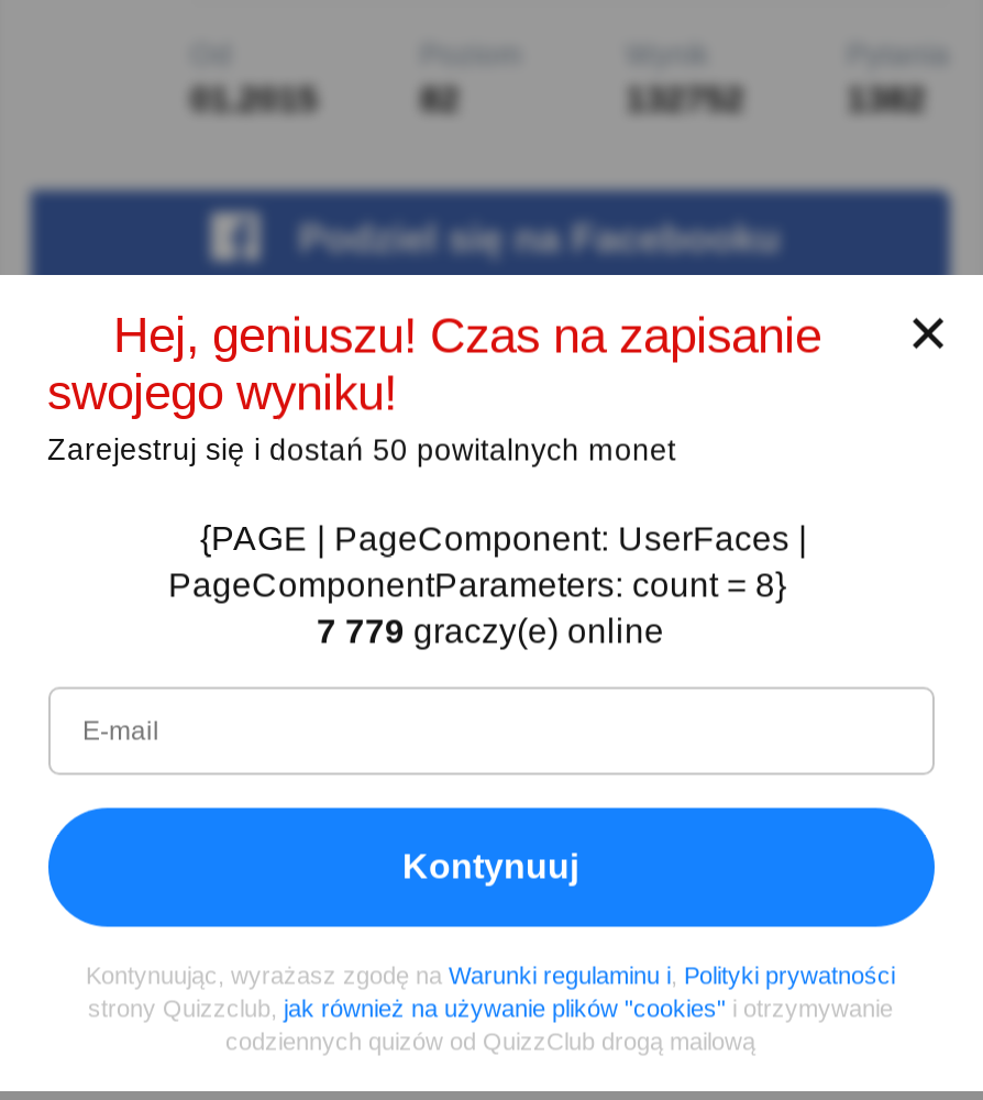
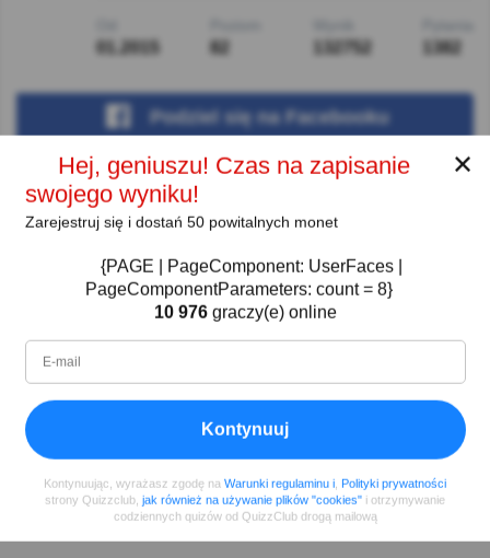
- 7 779 graczy(e) online
+ 10 976 graczy(e) online
